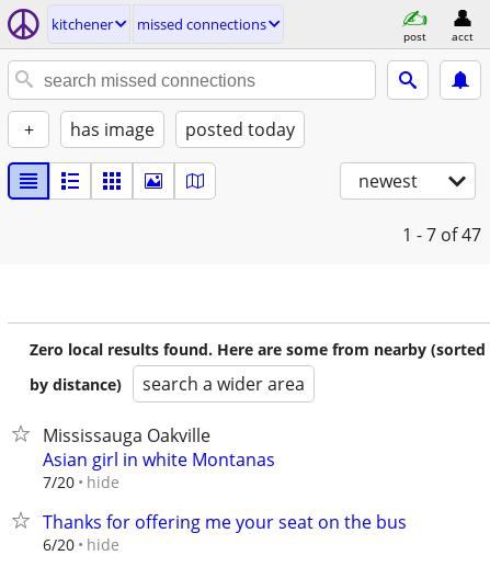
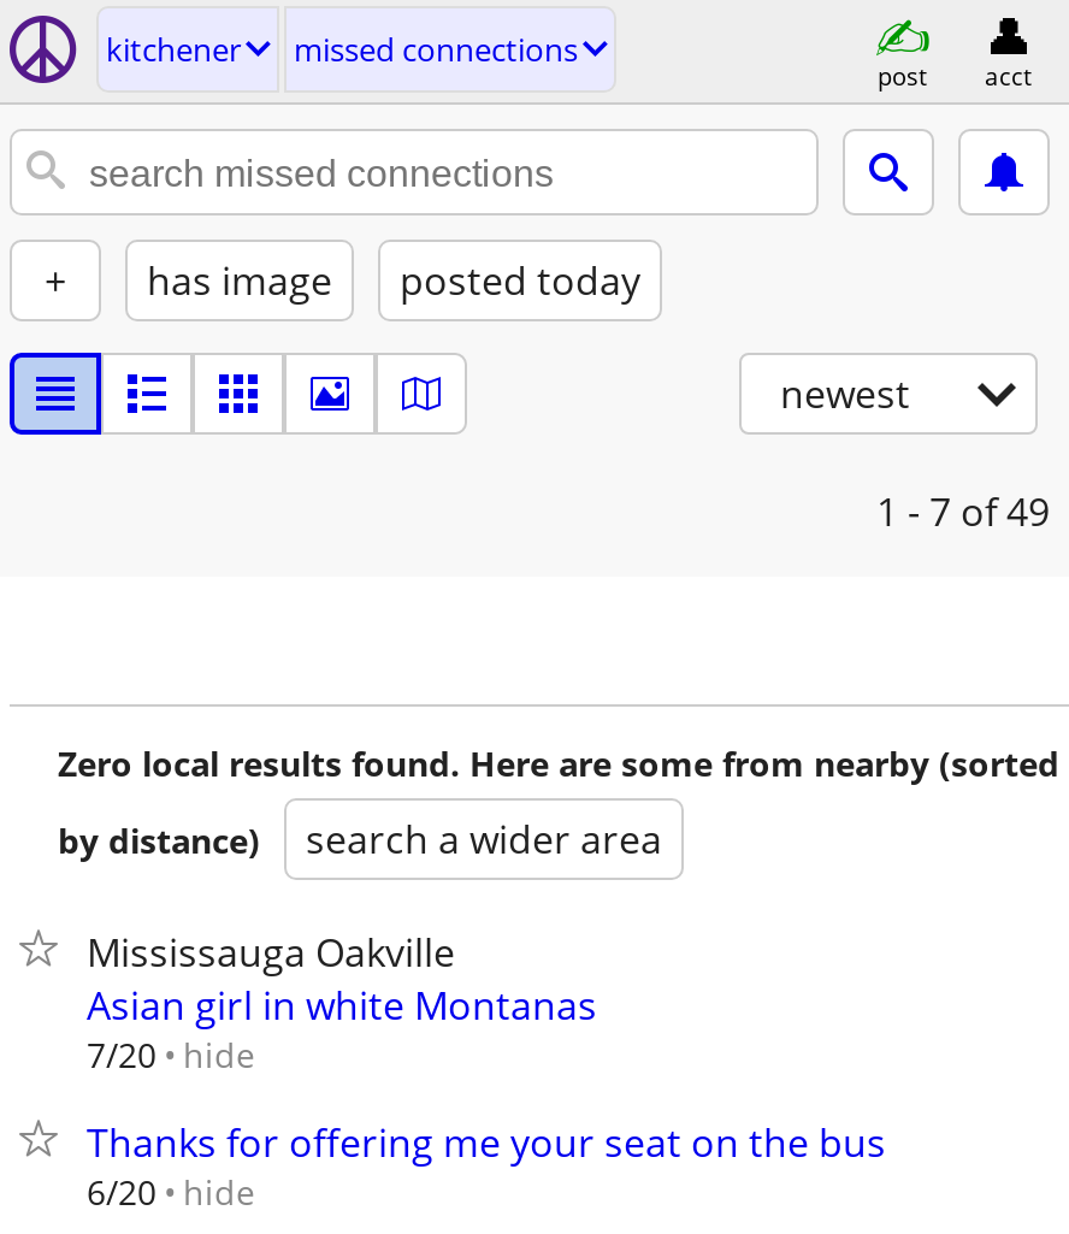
- 1 - 7 of 47
+ 1 - 7 of 49
